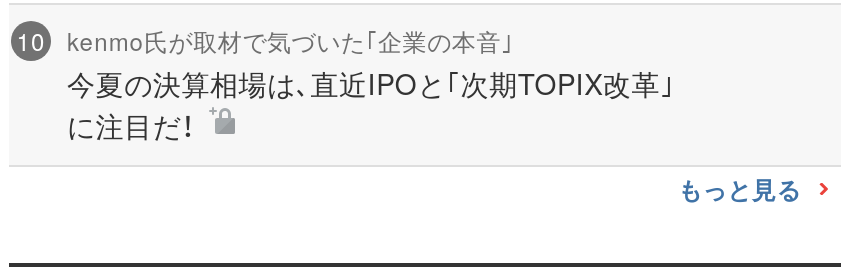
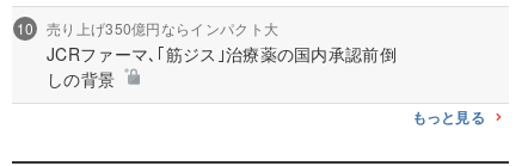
- kenmo氏が取材で気づいた｢企業の本音｣
- 今夏の決算相場は､直近IPOと｢次期TOPIX改革｣
- に注目だ！
+ 売り上げ350億円ならインパクト大
+ JCRファーマ､｢筋ジス｣治療薬の国内承認前倒
+ しの背景
